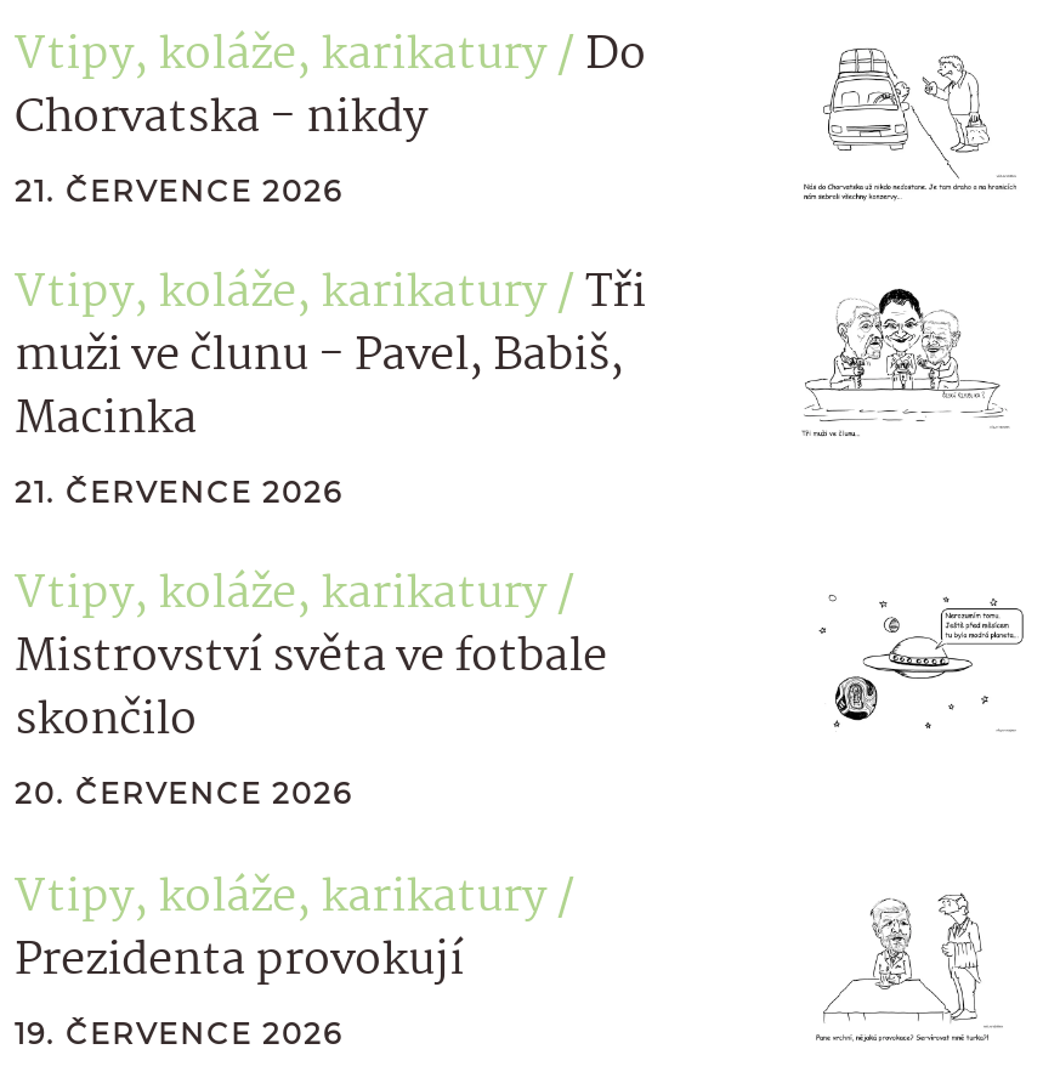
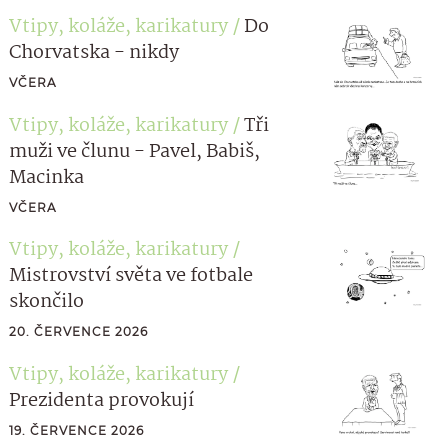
- 21. ČERVENCE 2026
+ VČERA

- 21. ČERVENCE 2026
+ VČERA
